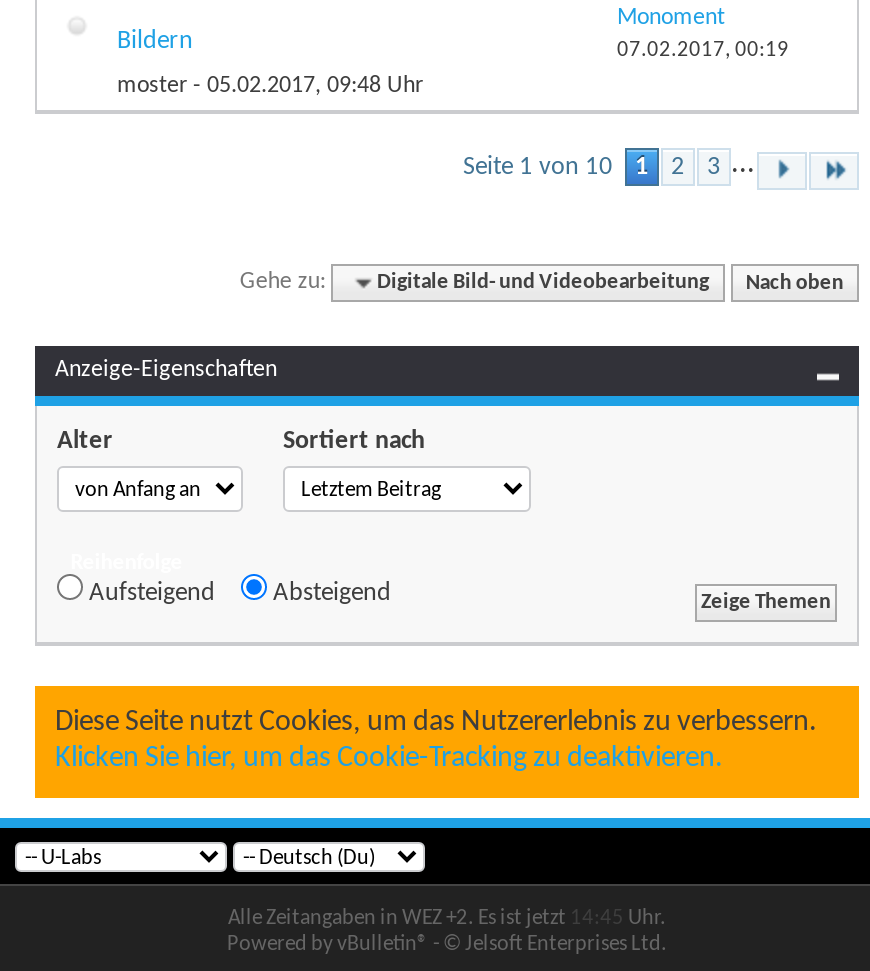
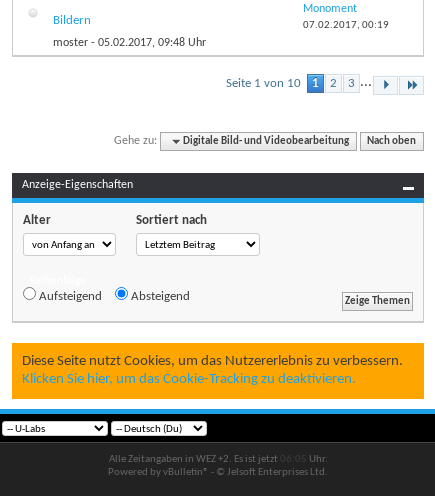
- Alle Zeitangaben in WEZ +2. Es ist jetzt 14:45 Uhr.
+ Alle Zeitangaben in WEZ +2. Es ist jetzt 06:05 Uhr.
